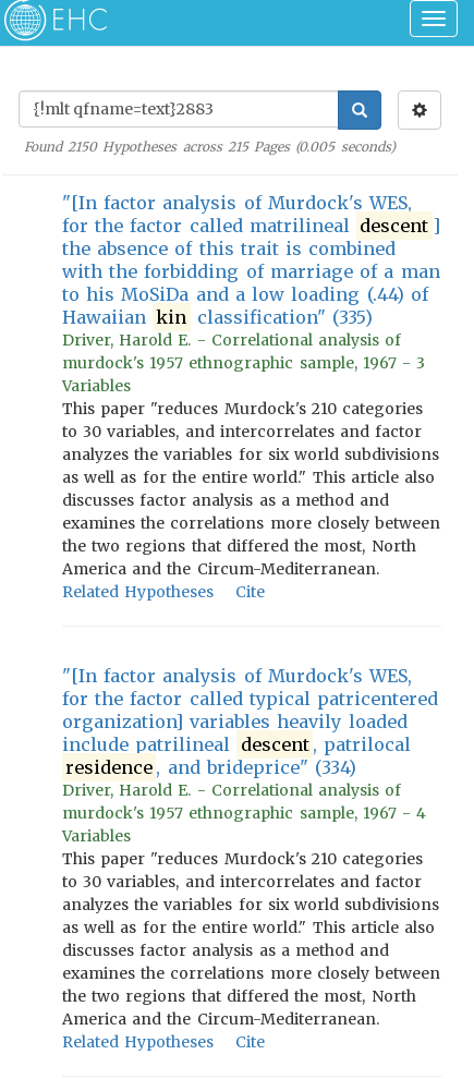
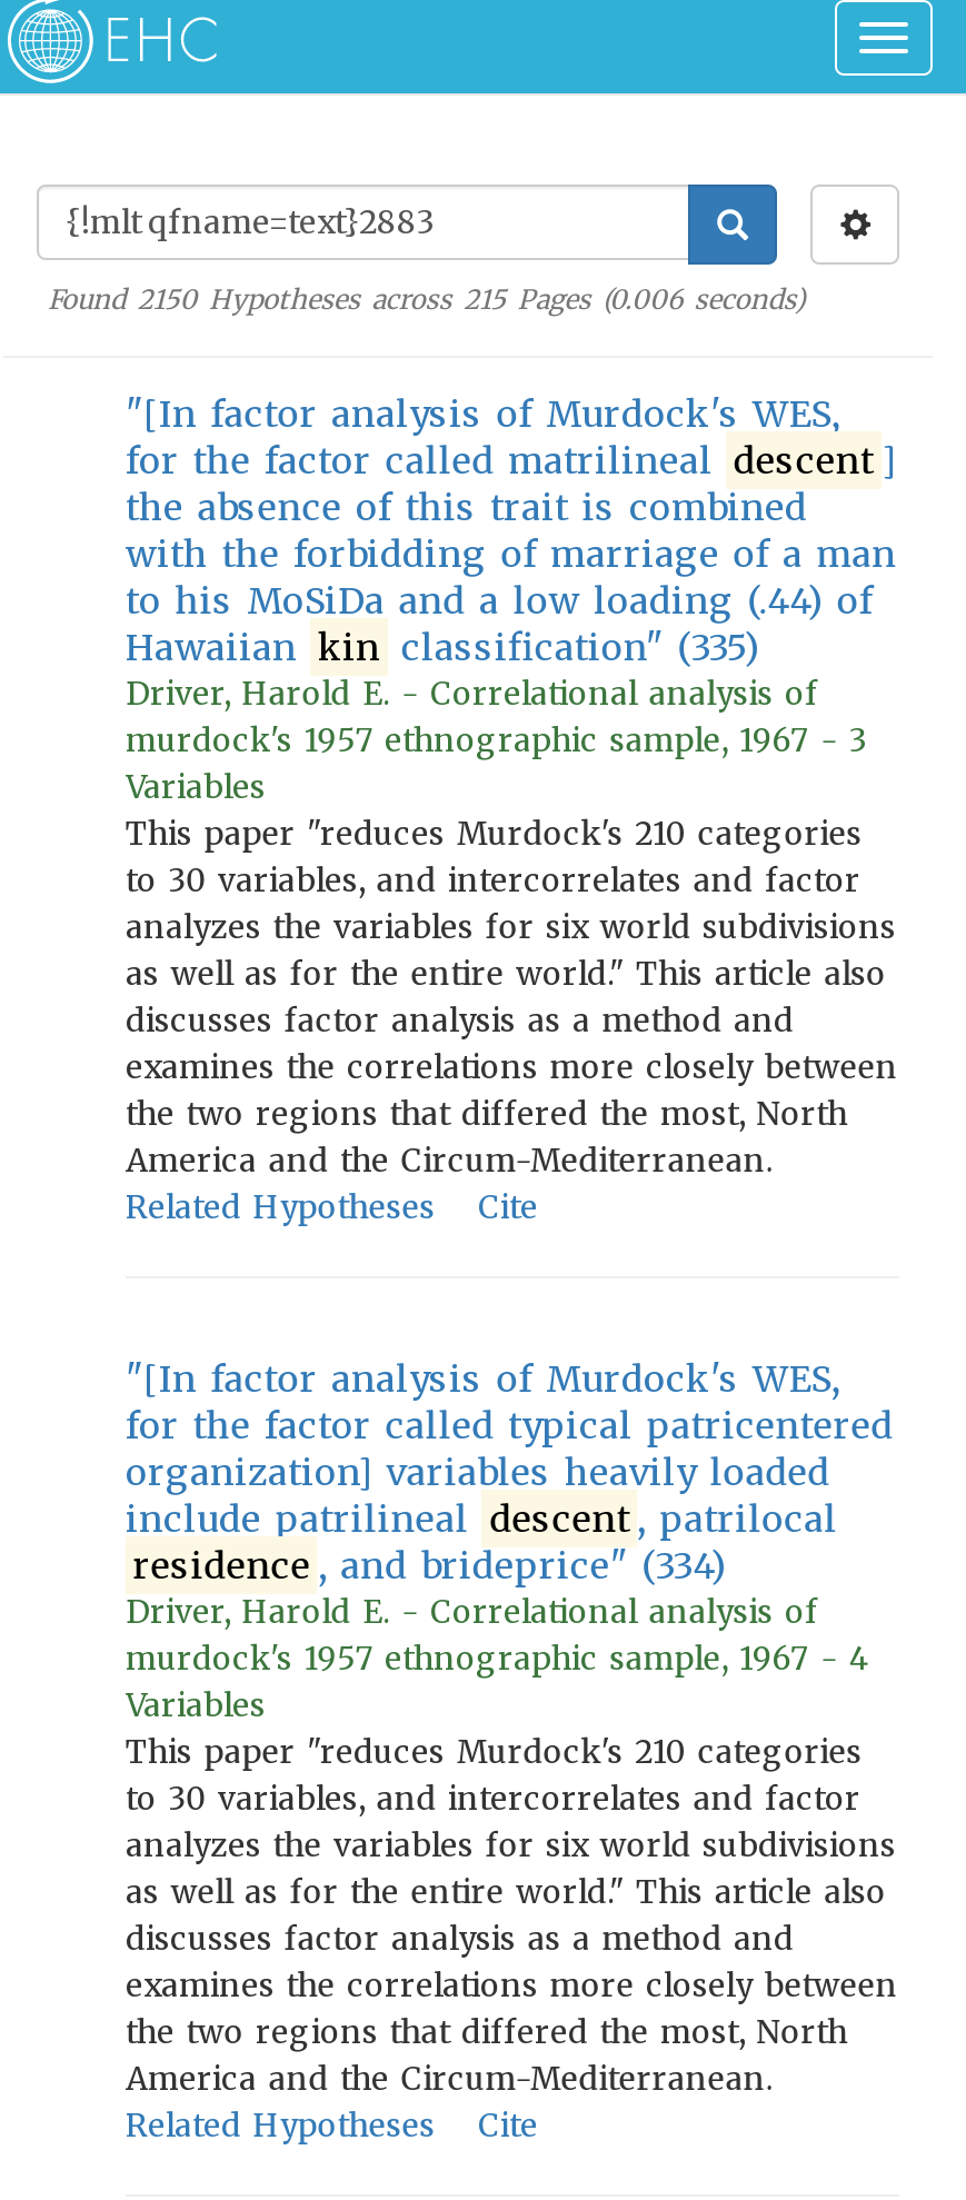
- Found 2150 Hypotheses across 215 Pages (0.005 seconds)
+ Found 2150 Hypotheses across 215 Pages (0.006 seconds)
